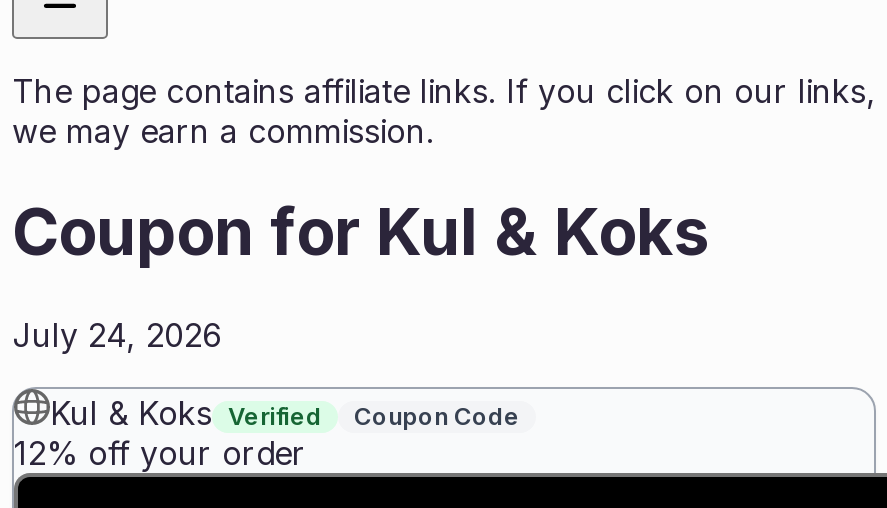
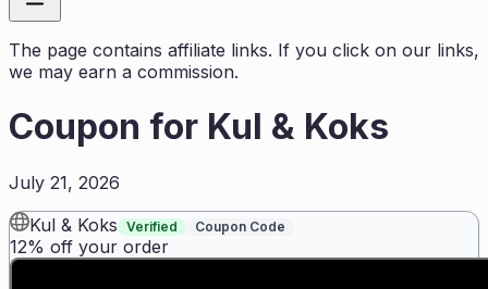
- July 24, 2026
+ July 21, 2026
